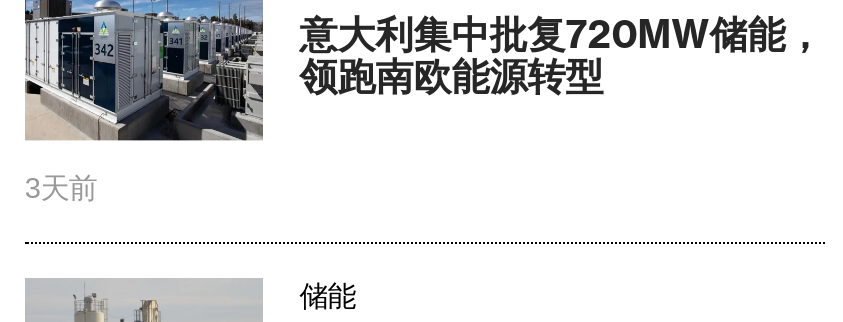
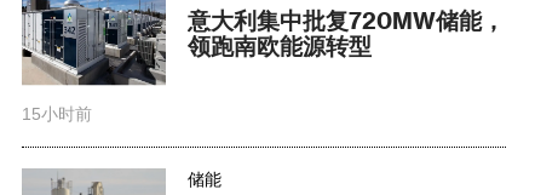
- 3天前
+ 15小时前
